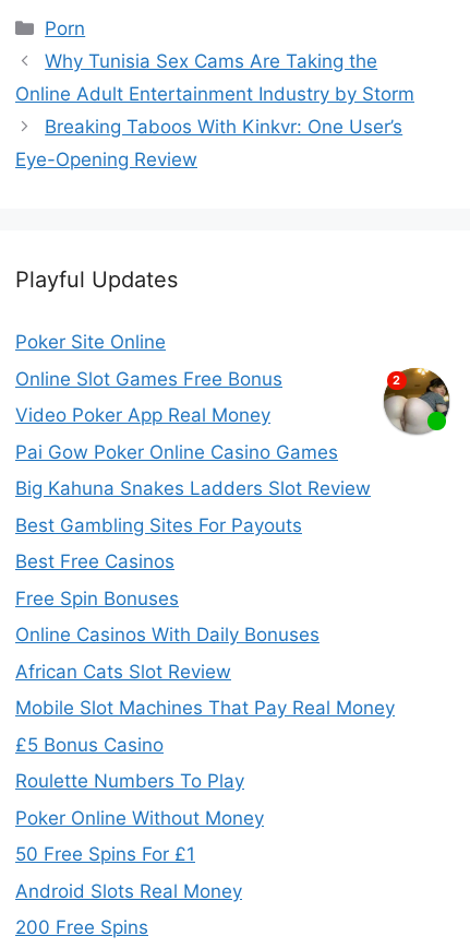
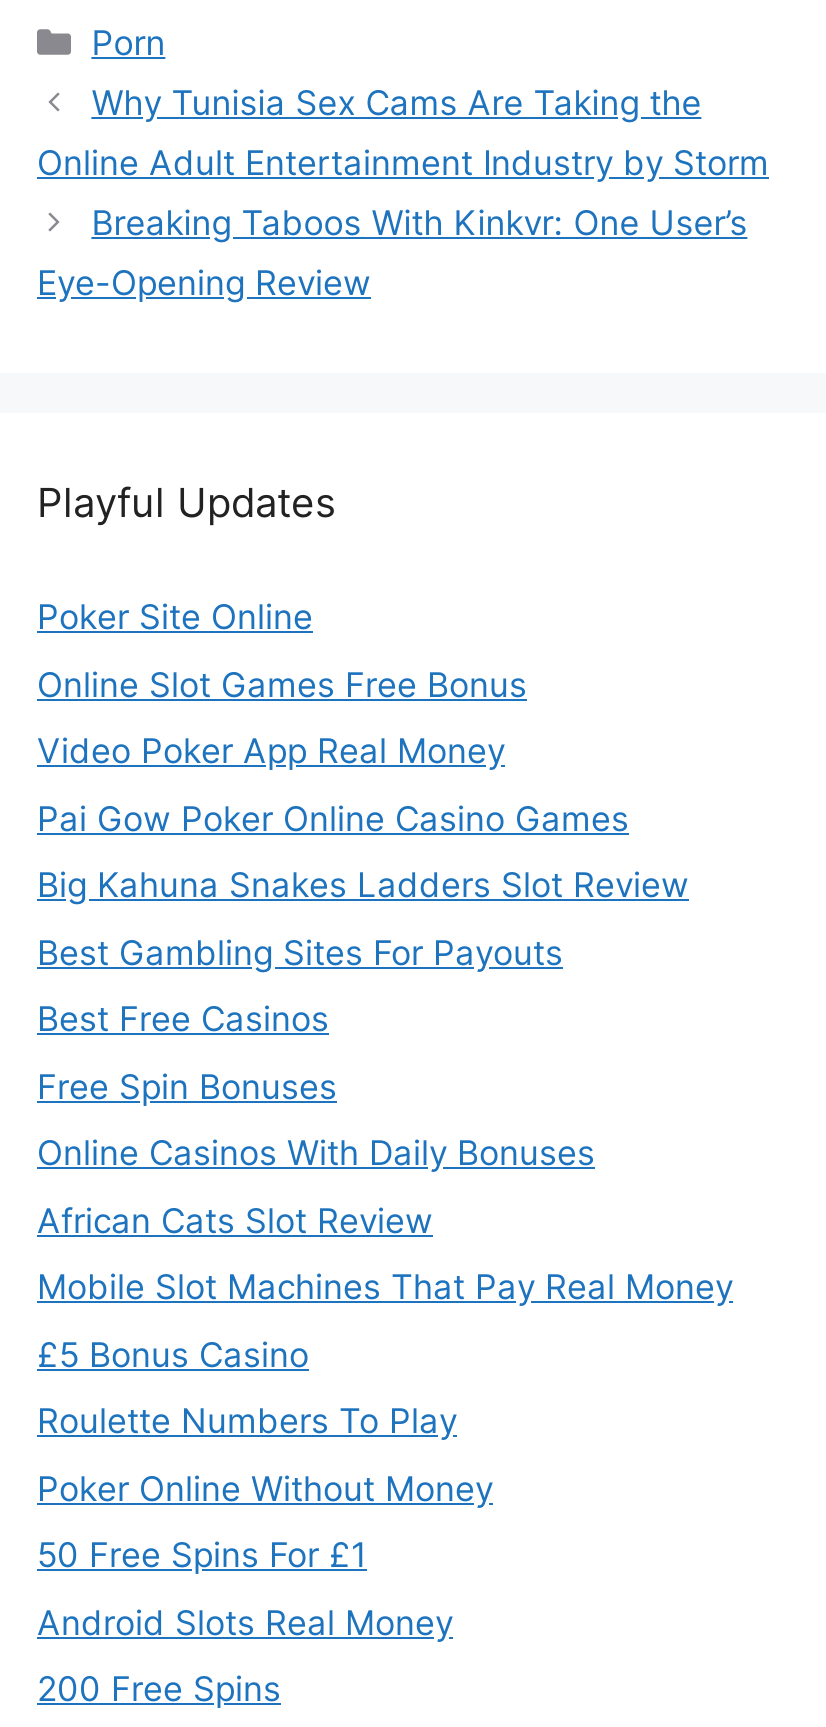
- [image]
